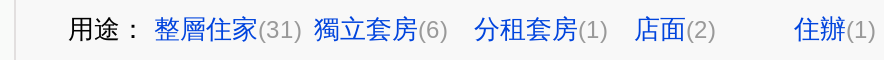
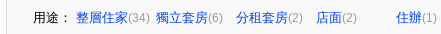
- 用途： 整層住家(31) 獨立套房(6)
- 分租套房(1)
+ 用途： 整層住家(34) 獨立套房(6)
+ 分租套房(2)
